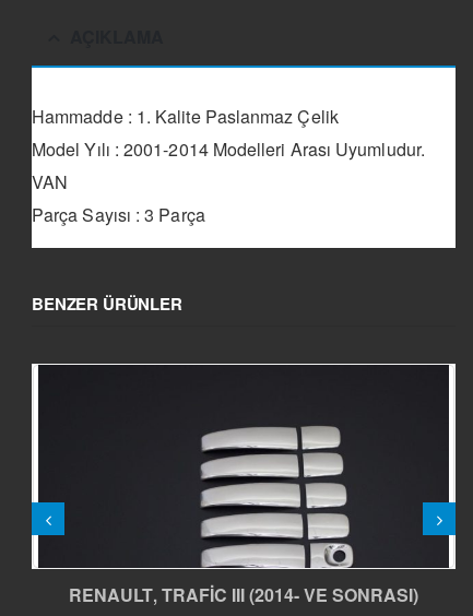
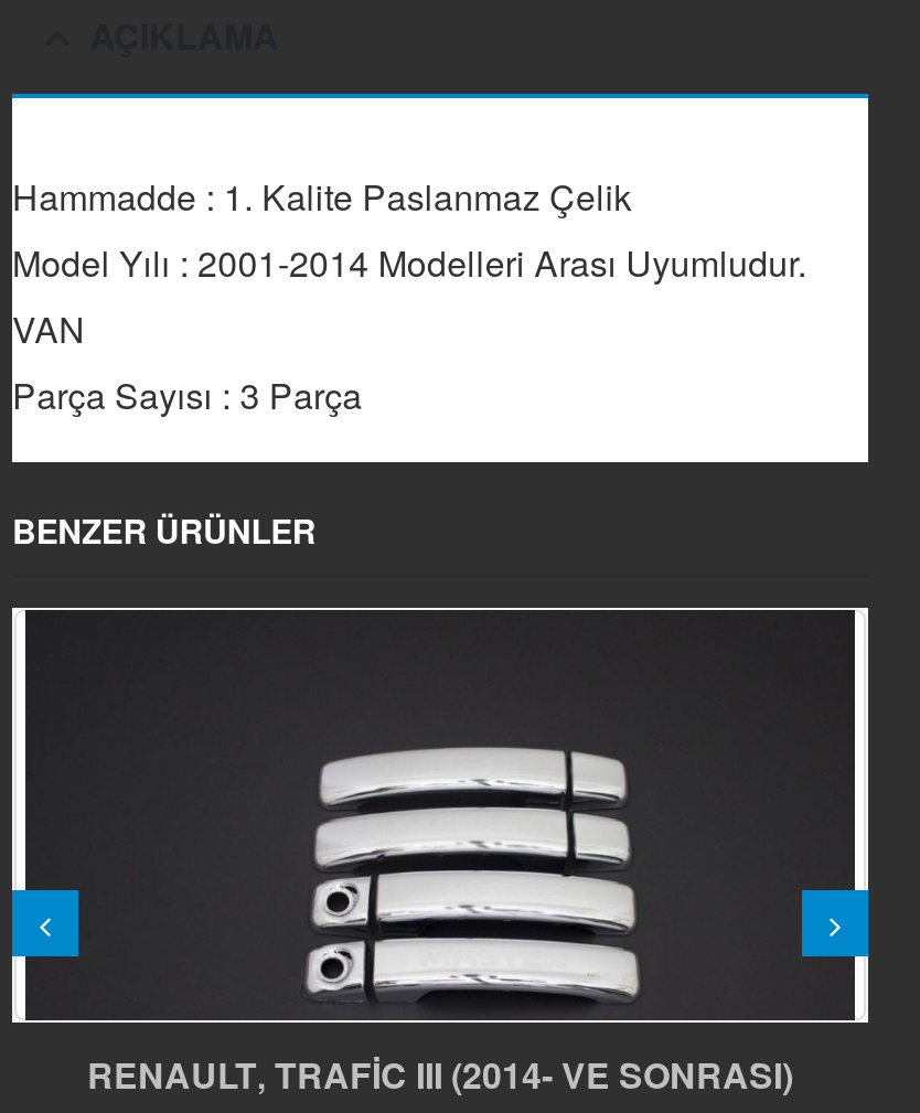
- [image]
+ [image]
